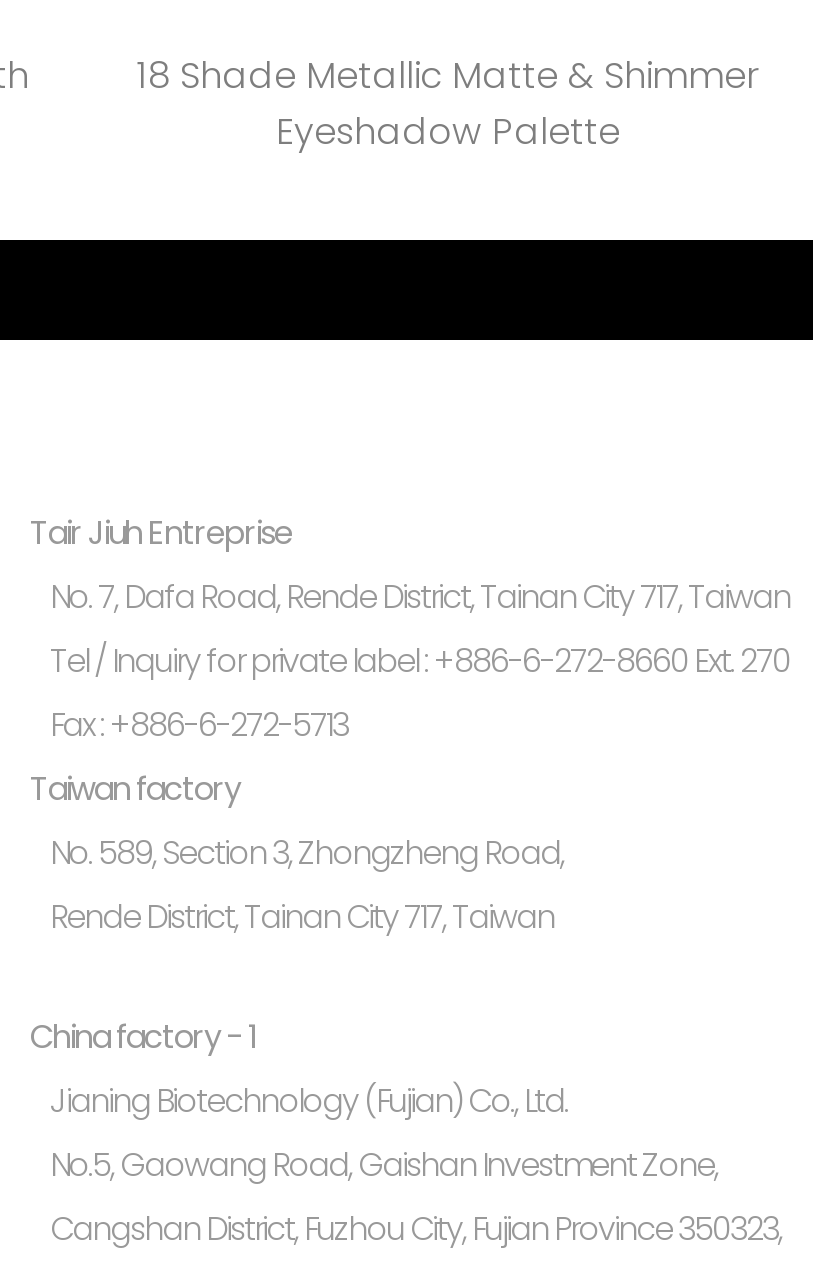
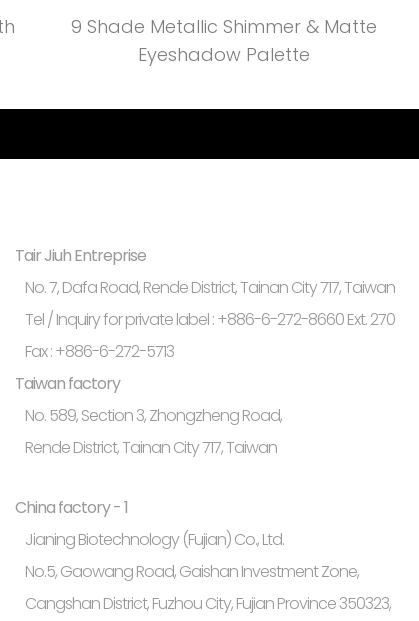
- 18 Shade Metallic Matte & Shimmer
+ 9 Shade Metallic Shimmer & Matte
